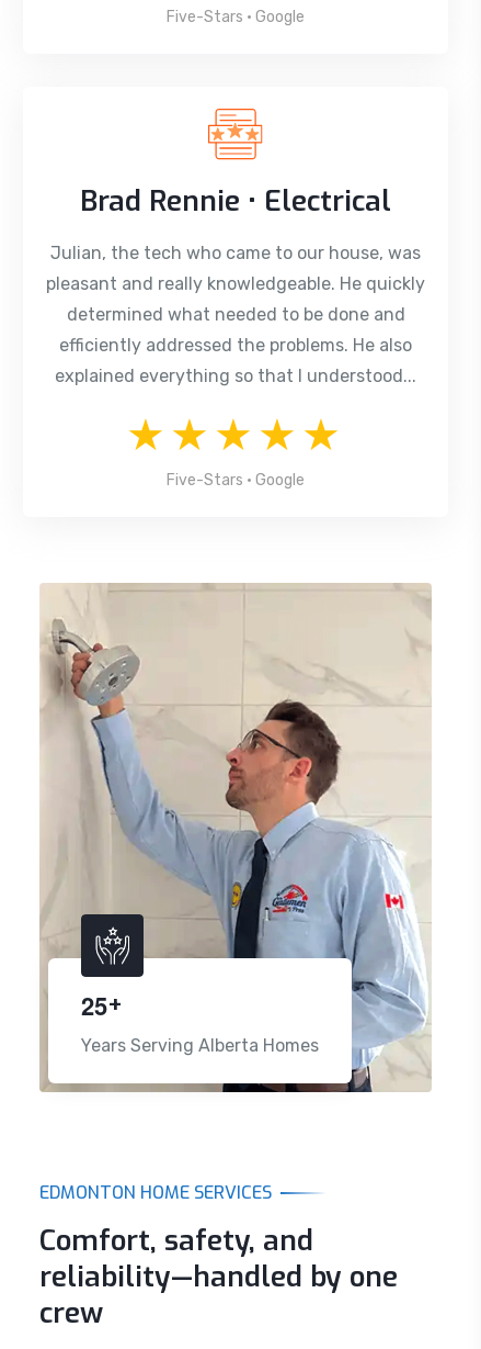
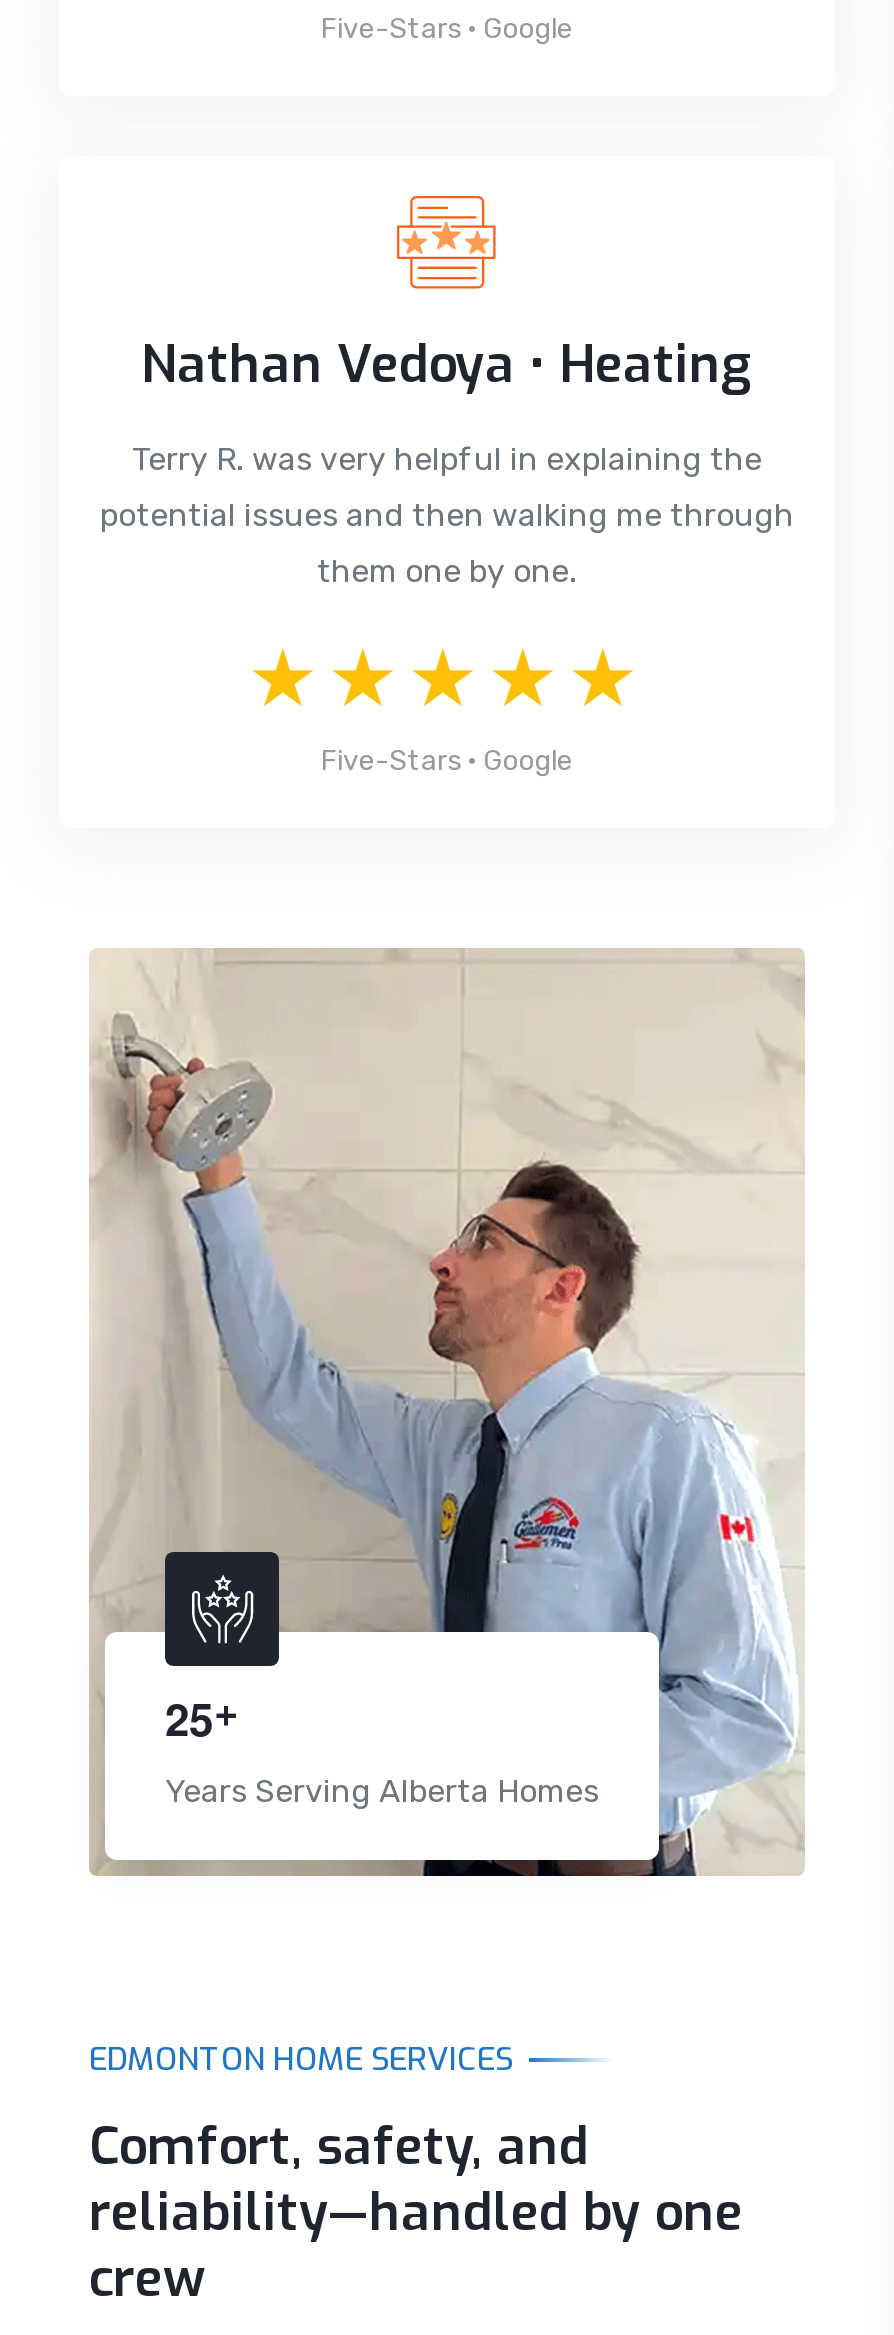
- Brad Rennie • Electrical
- Julian, the tech who came to our house, was
- pleasant and really knowledgeable. He quickly
- determined what needed to be done and
- efficiently addressed the problems. He also
- explained everything so that I understood...
+ Nathan Vedoya • Heating
+ Terry R. was very helpful in explaining the
+ potential issues and then walking me through
+ them one by one.
